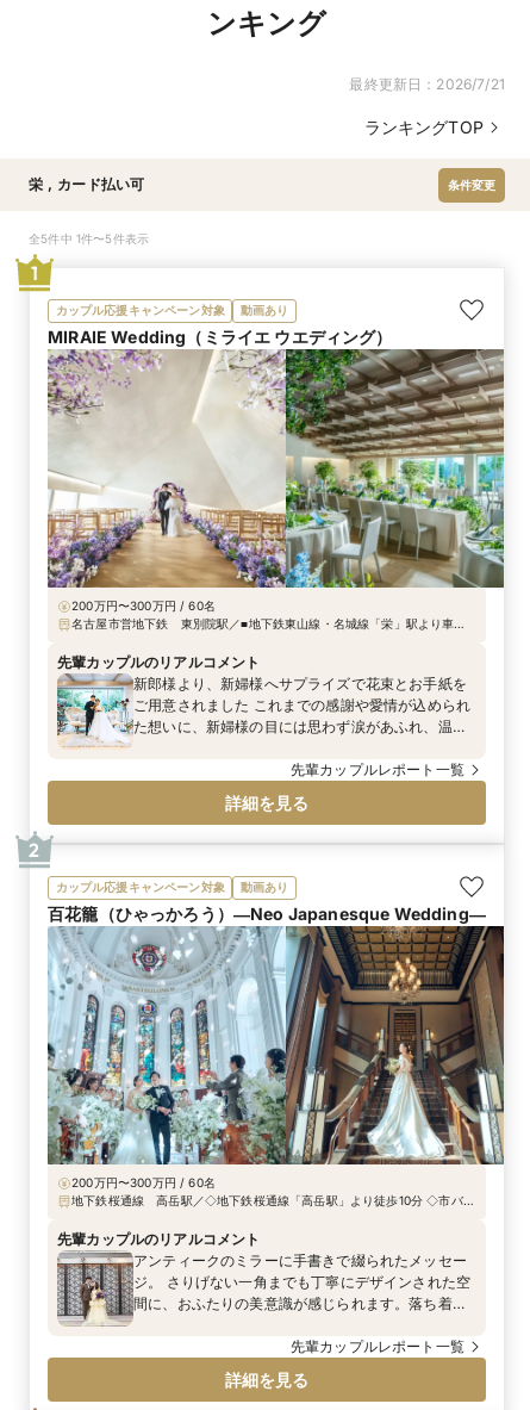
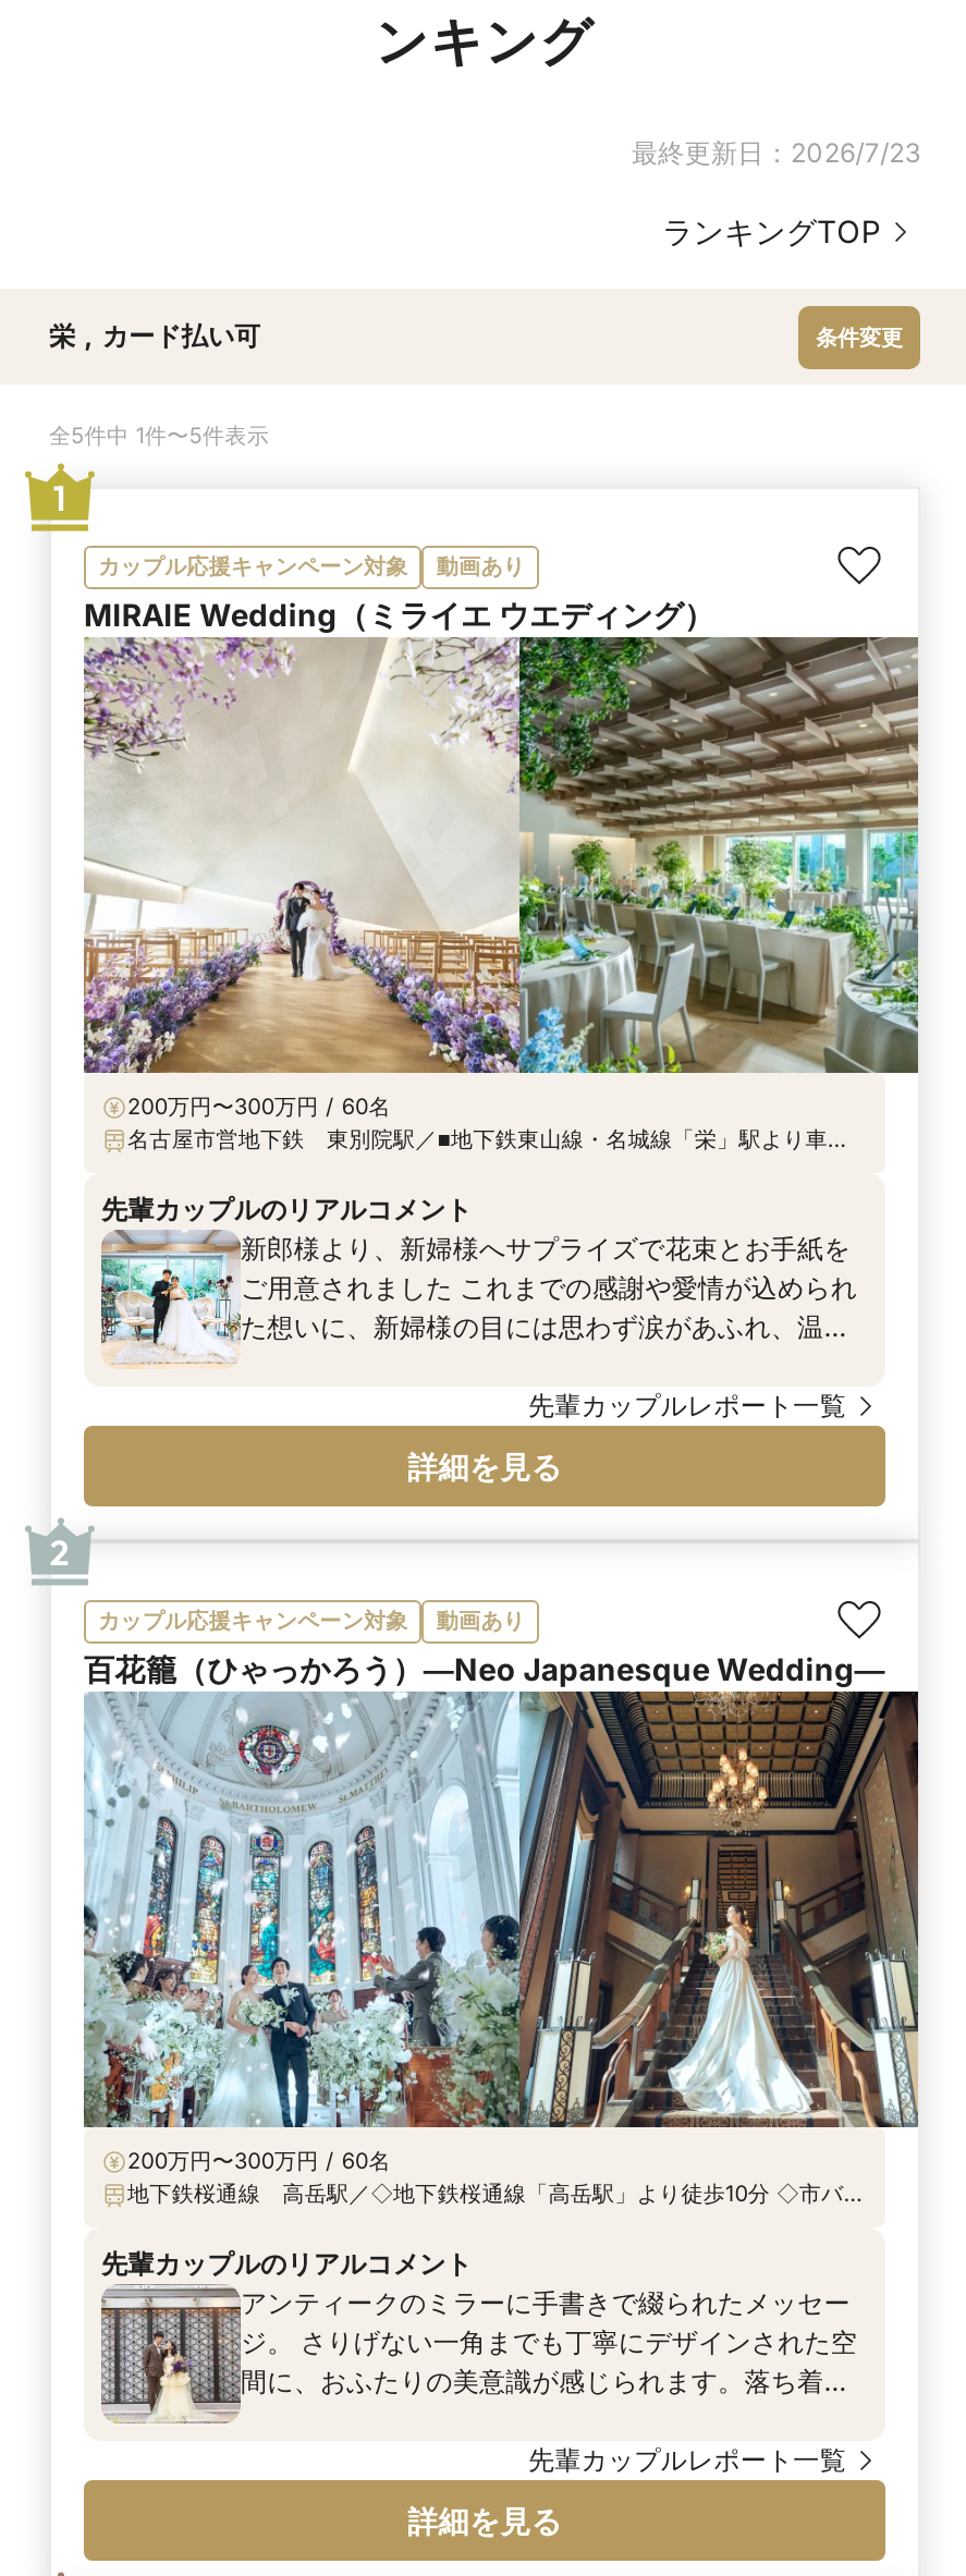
- 最終更新日：2026/7/21
+ 最終更新日：2026/7/23
